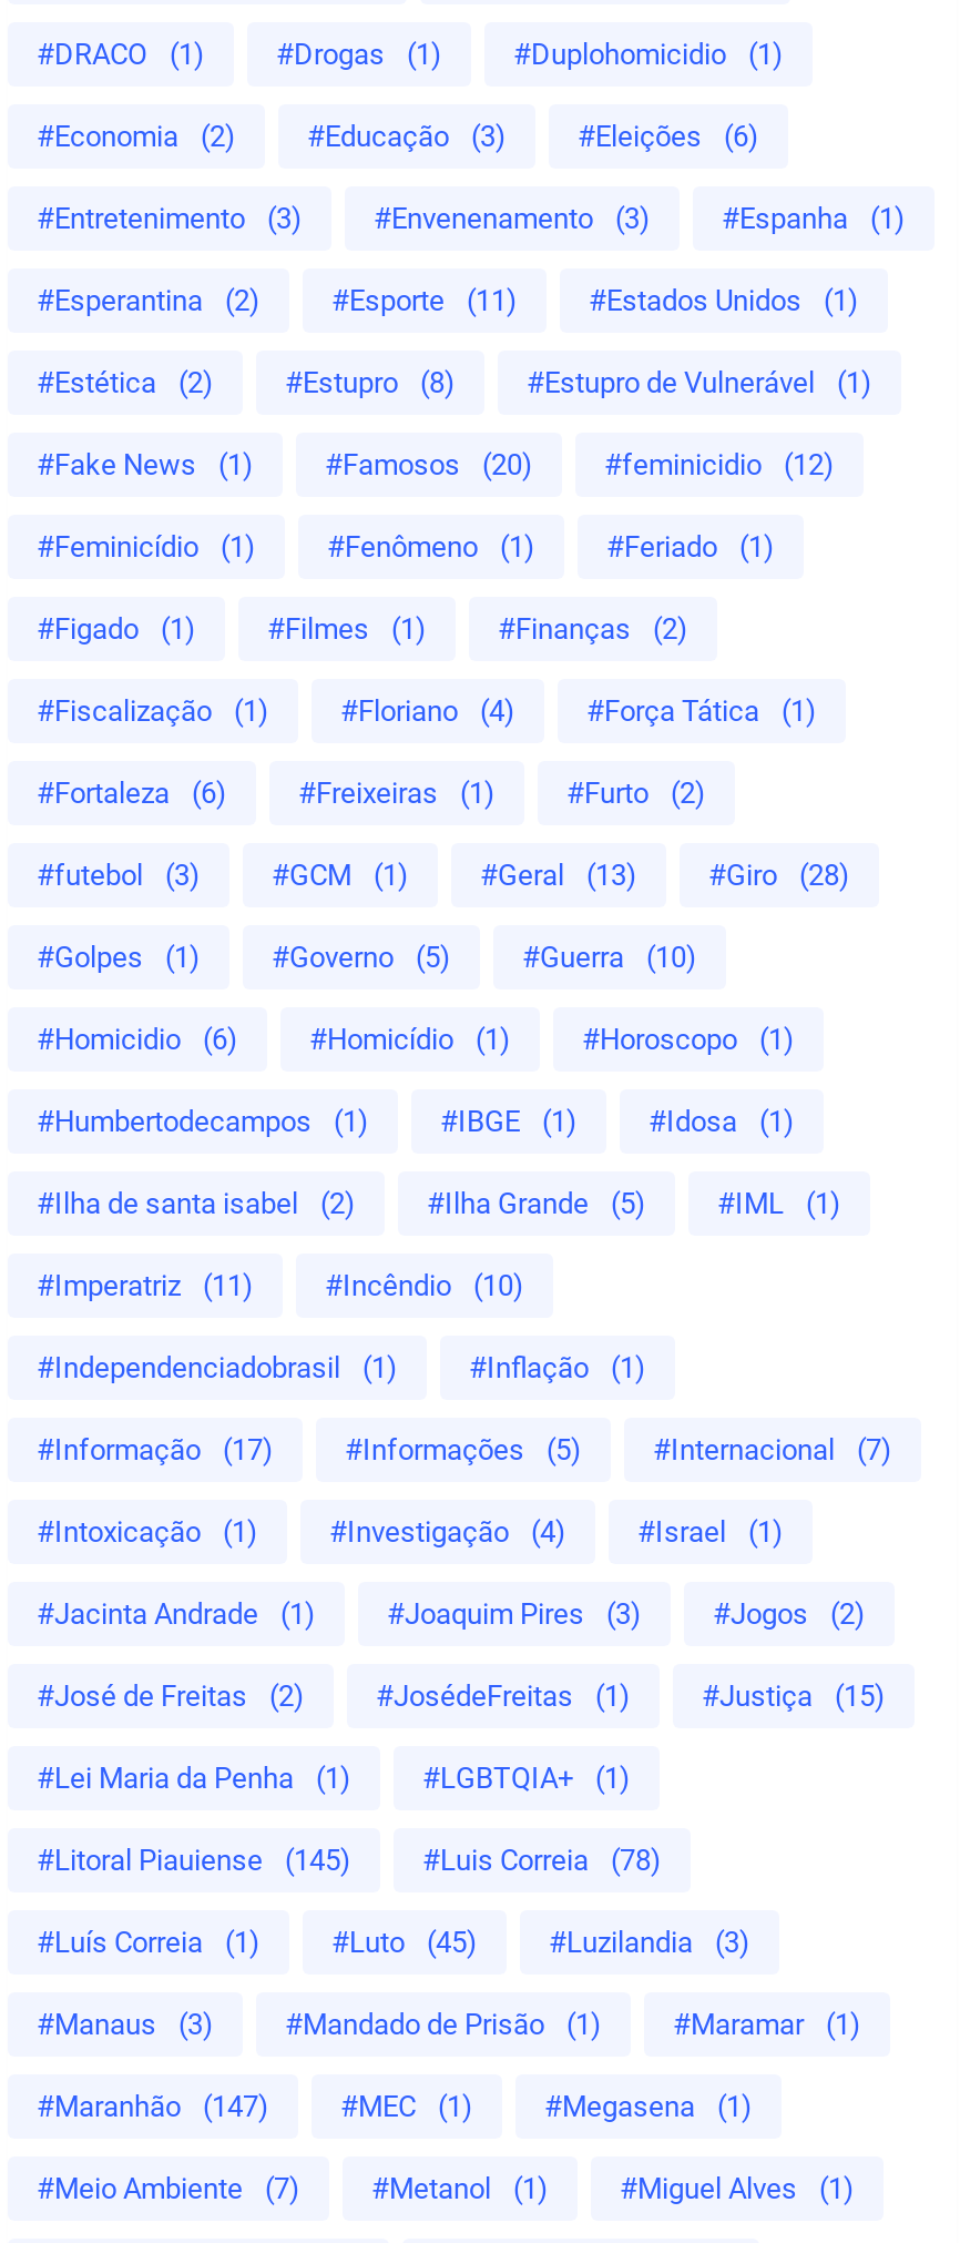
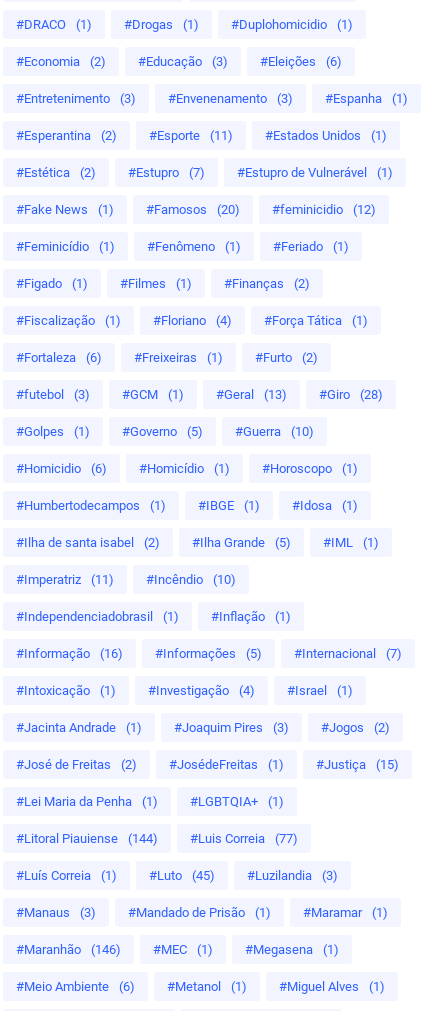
- #Estupro (8)
+ #Estupro (7)

- #Informação (17)
+ #Informação (16)

- #Litoral Piauiense (145)
+ #Litoral Piauiense (144)

- #Luis Correia (78)
+ #Luis Correia (77)

- #Maranhão (147)
+ #Maranhão (146)

- #Meio Ambiente (7)
+ #Meio Ambiente (6)
